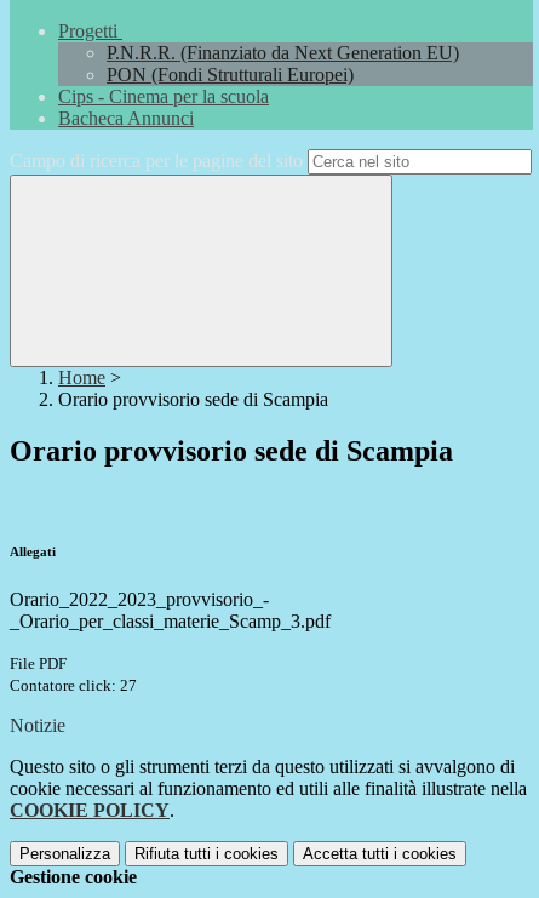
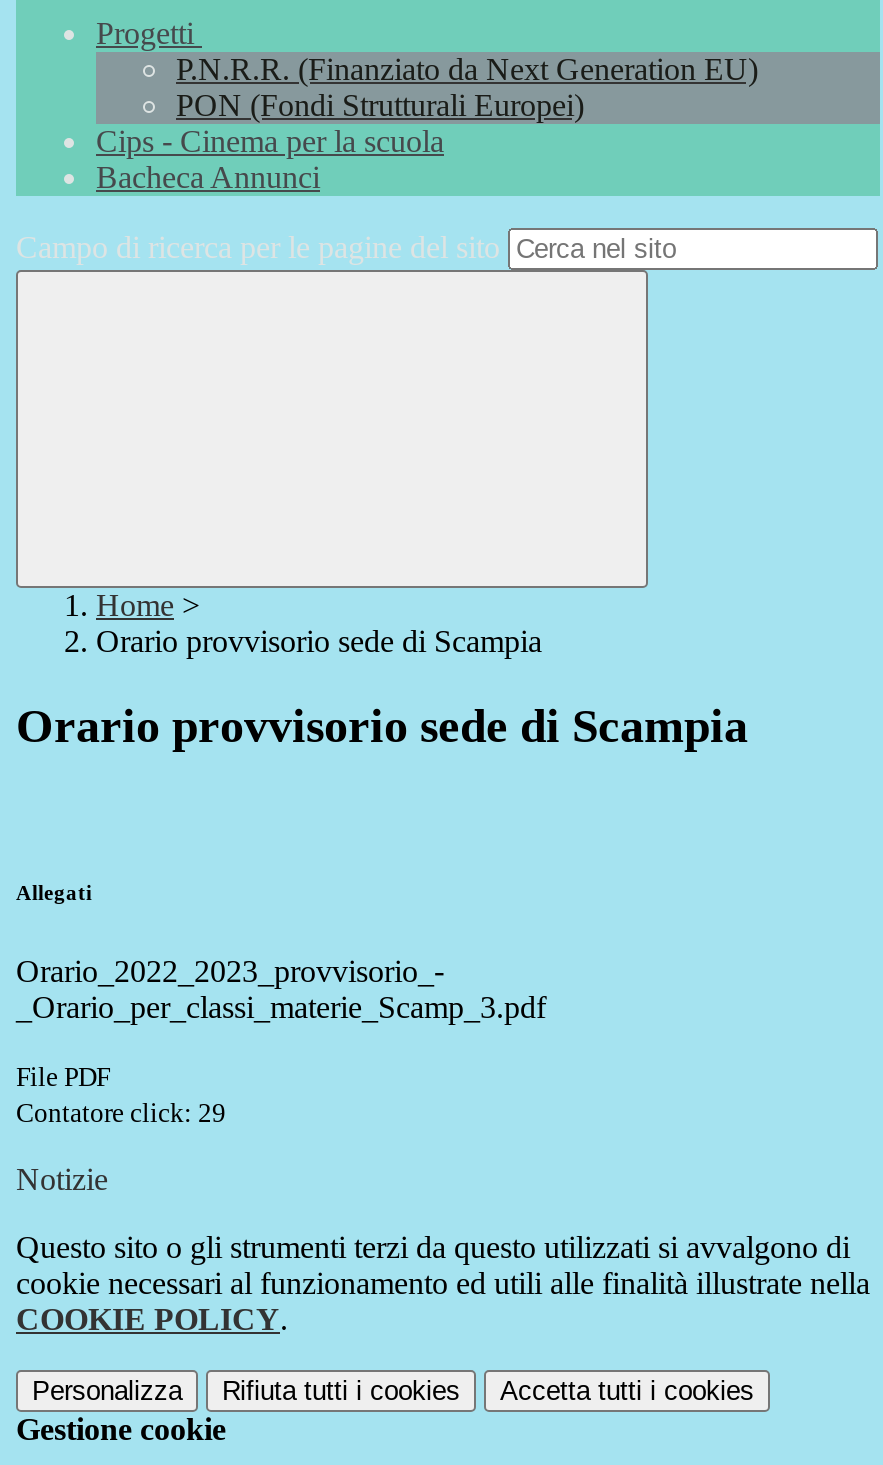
- Contatore click: 27
+ Contatore click: 29
